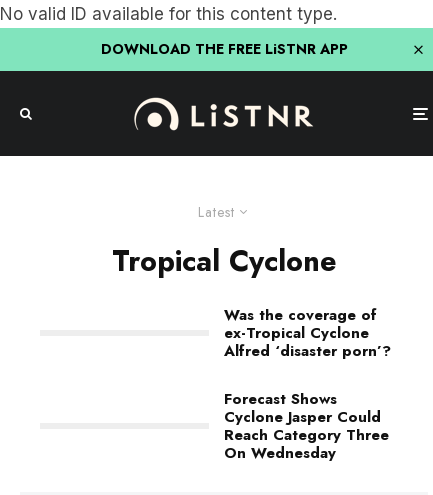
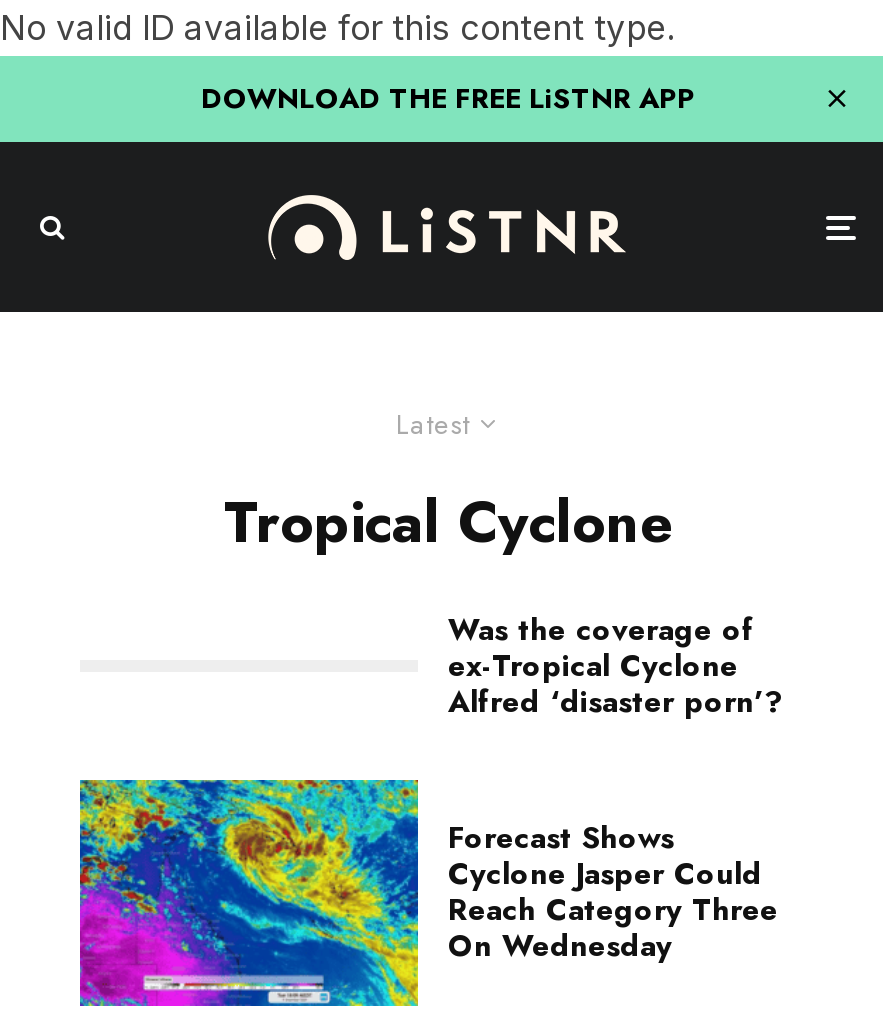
+ [image]
